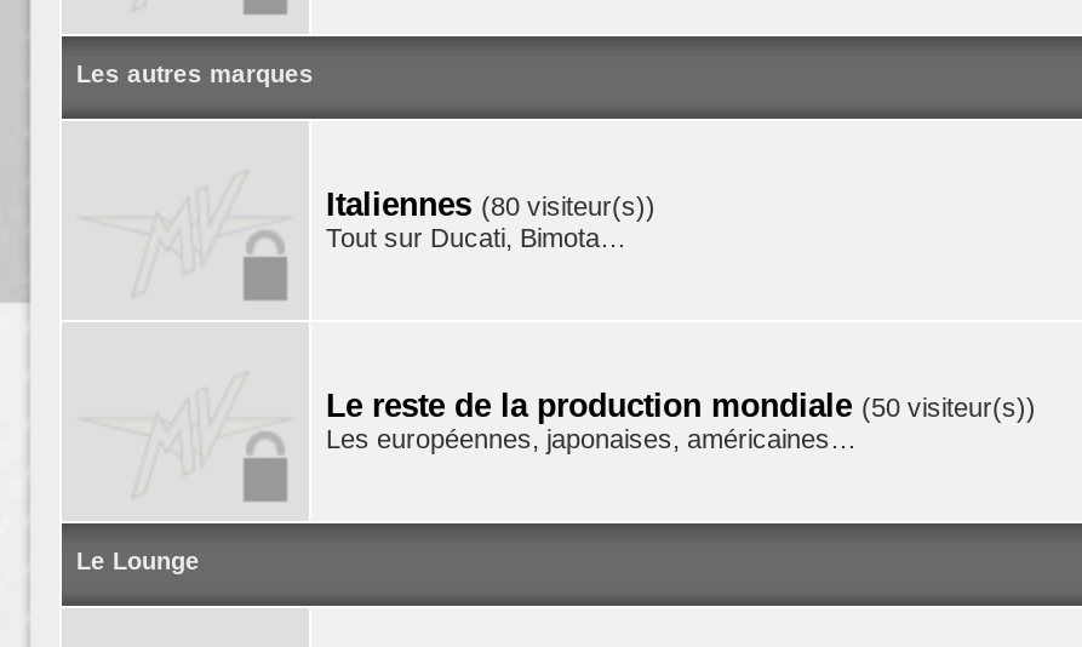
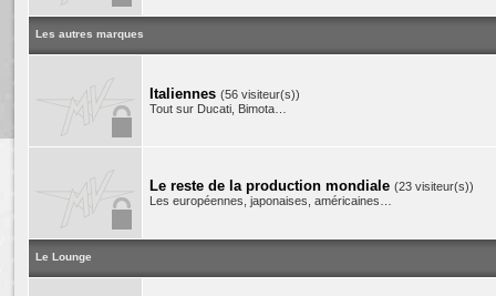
- Italiennes (80 visiteur(s))
+ Italiennes (56 visiteur(s))

- Le reste de la production mondiale (50 visiteur(s))
+ Le reste de la production mondiale (23 visiteur(s))
